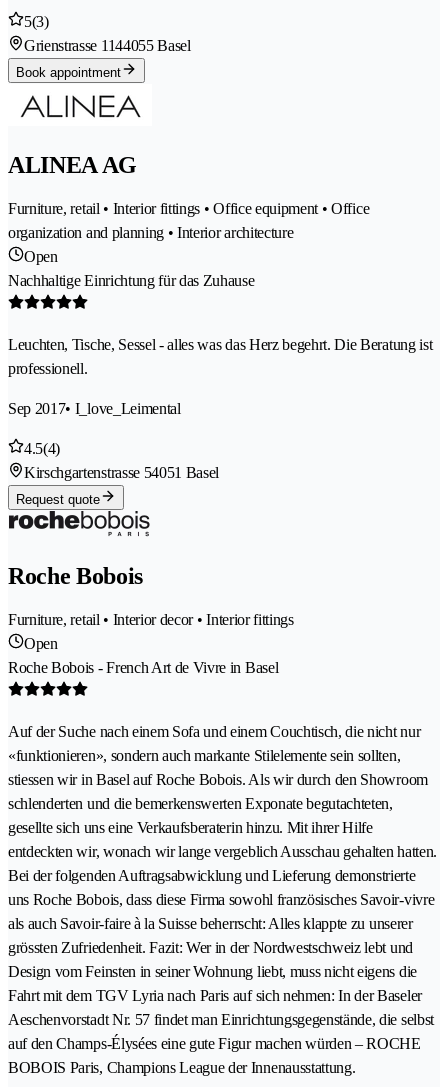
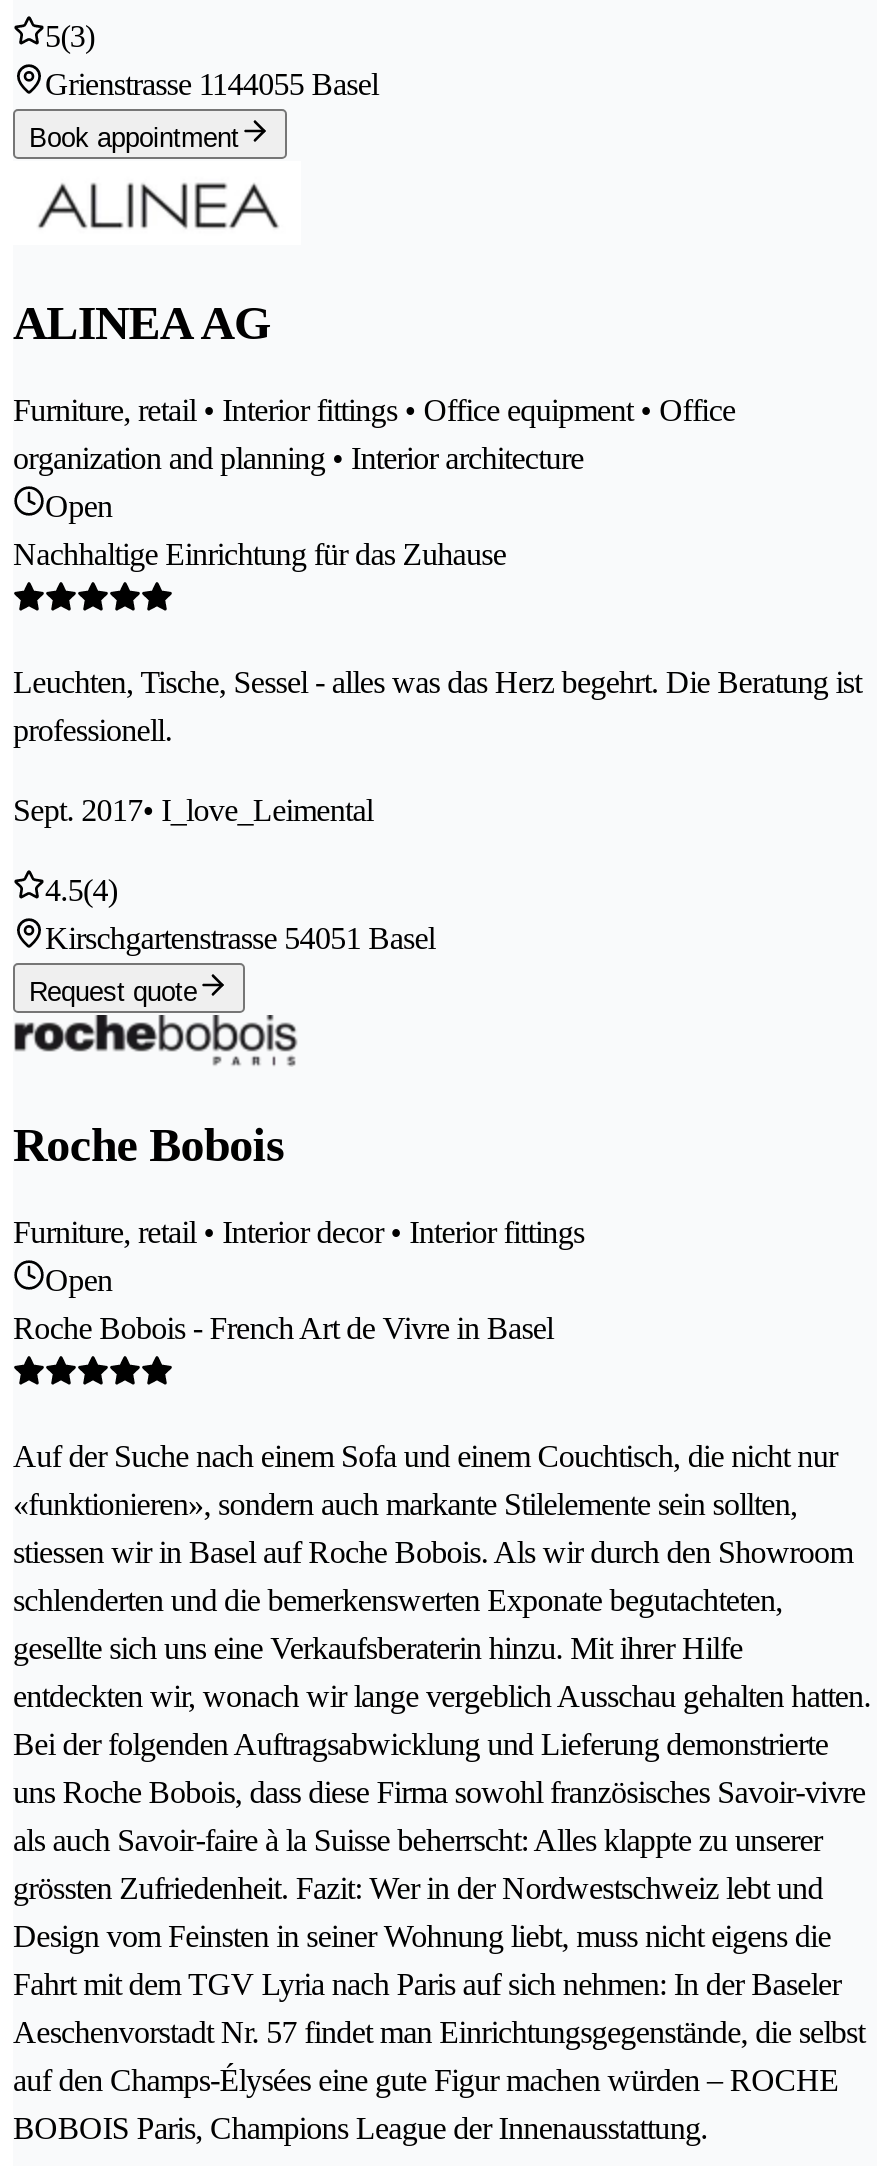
- Sep 2017• I_love_Leimental
+ Sept. 2017• I_love_Leimental
